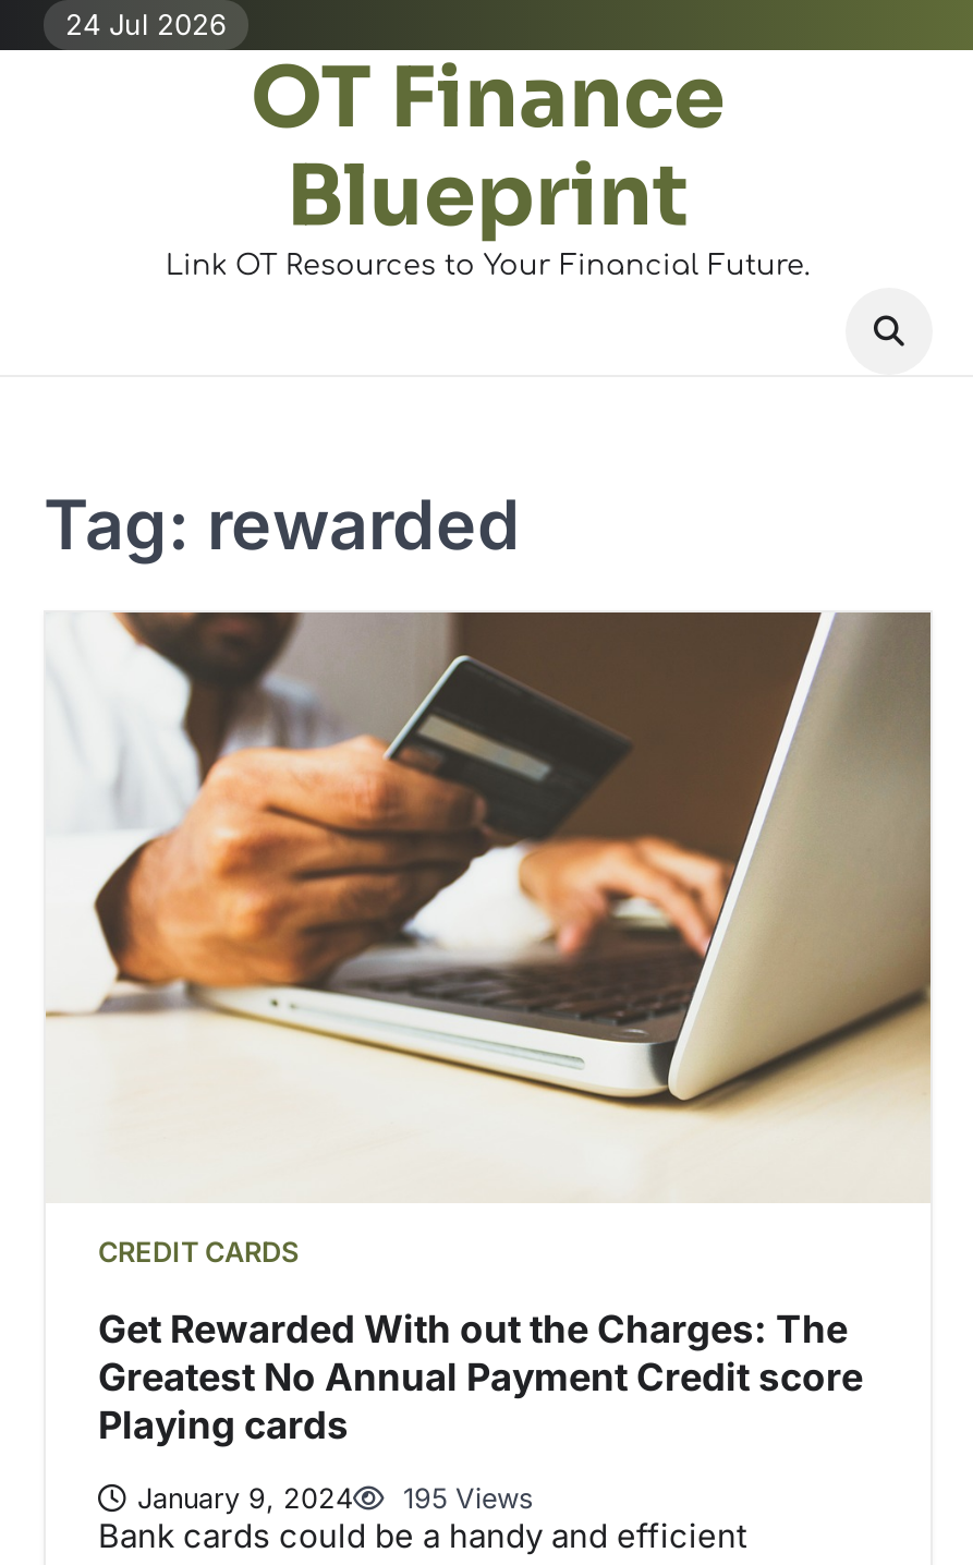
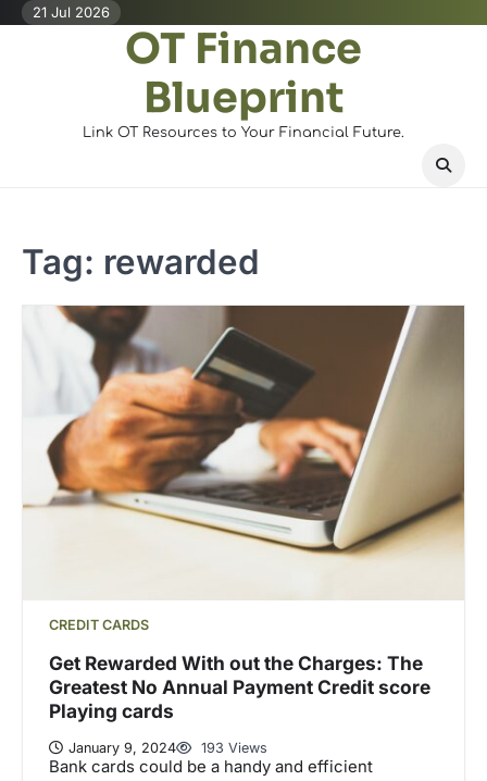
- 24 Jul 2026
+ 21 Jul 2026

- January 9, 2024 195 Views
+ January 9, 2024 193 Views
